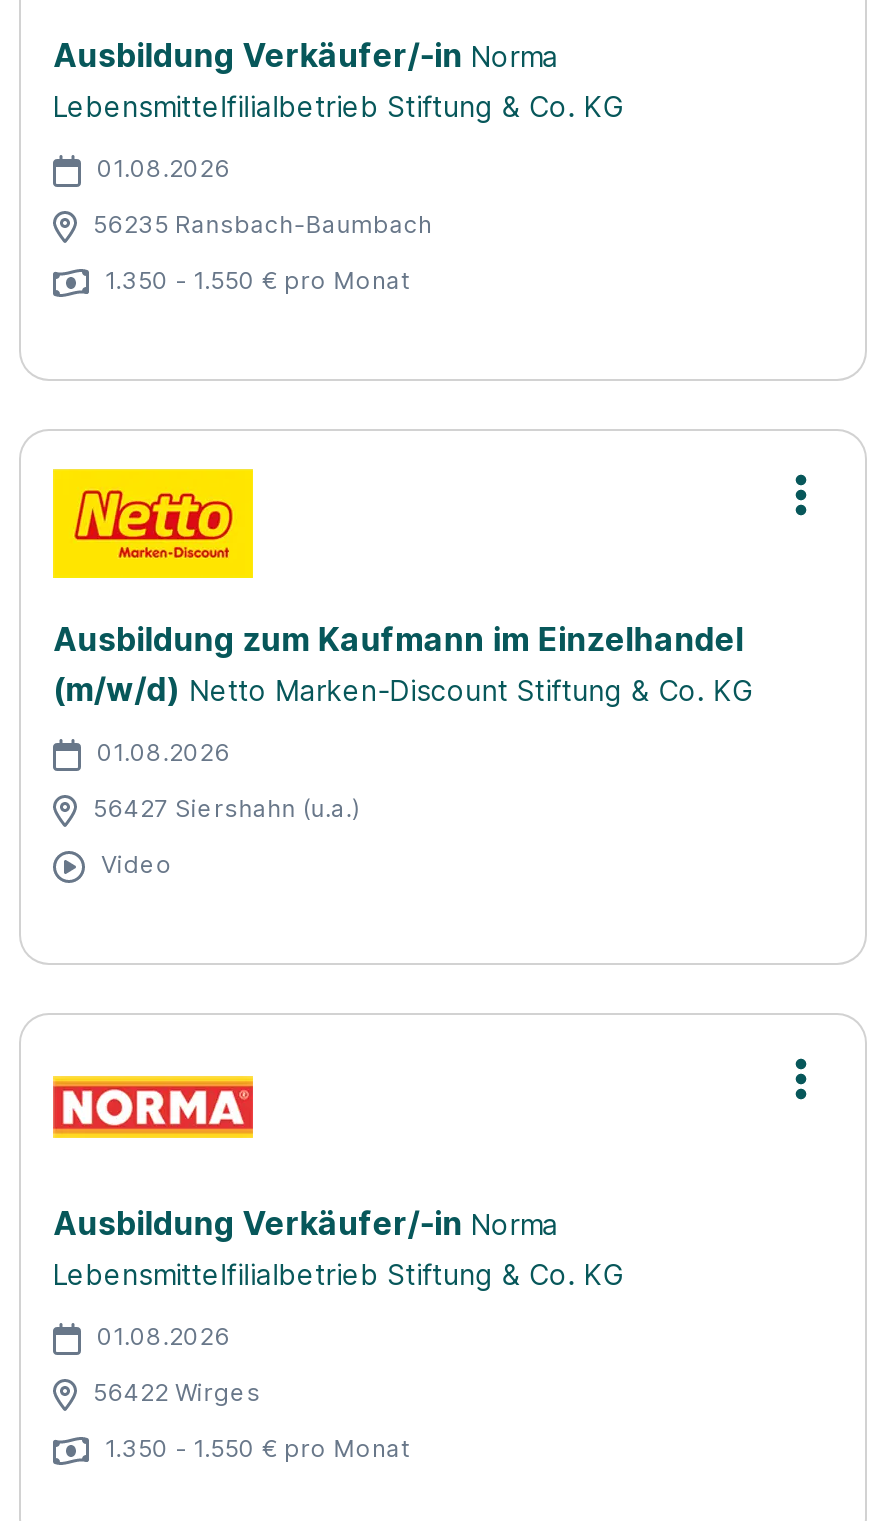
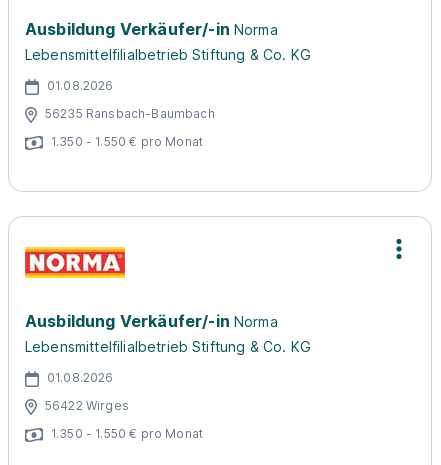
- [image]
+ [image]

- Ausbildung zum Kaufmann im Einzelhandel
- (m/w/d) Netto Marken-Discount Stiftung & Co. KG
- 01.08.2026
- 56427 Siershahn (u.a.)
- Video
